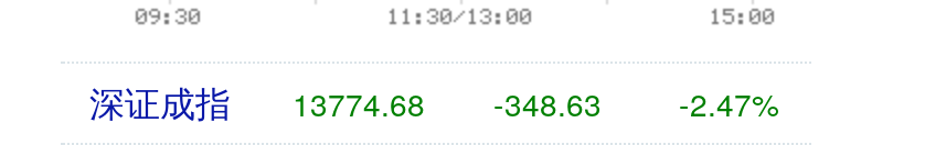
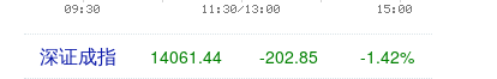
- 13774.68
+ 14061.44

- -348.63
+ -202.85

- -2.47%
+ -1.42%
